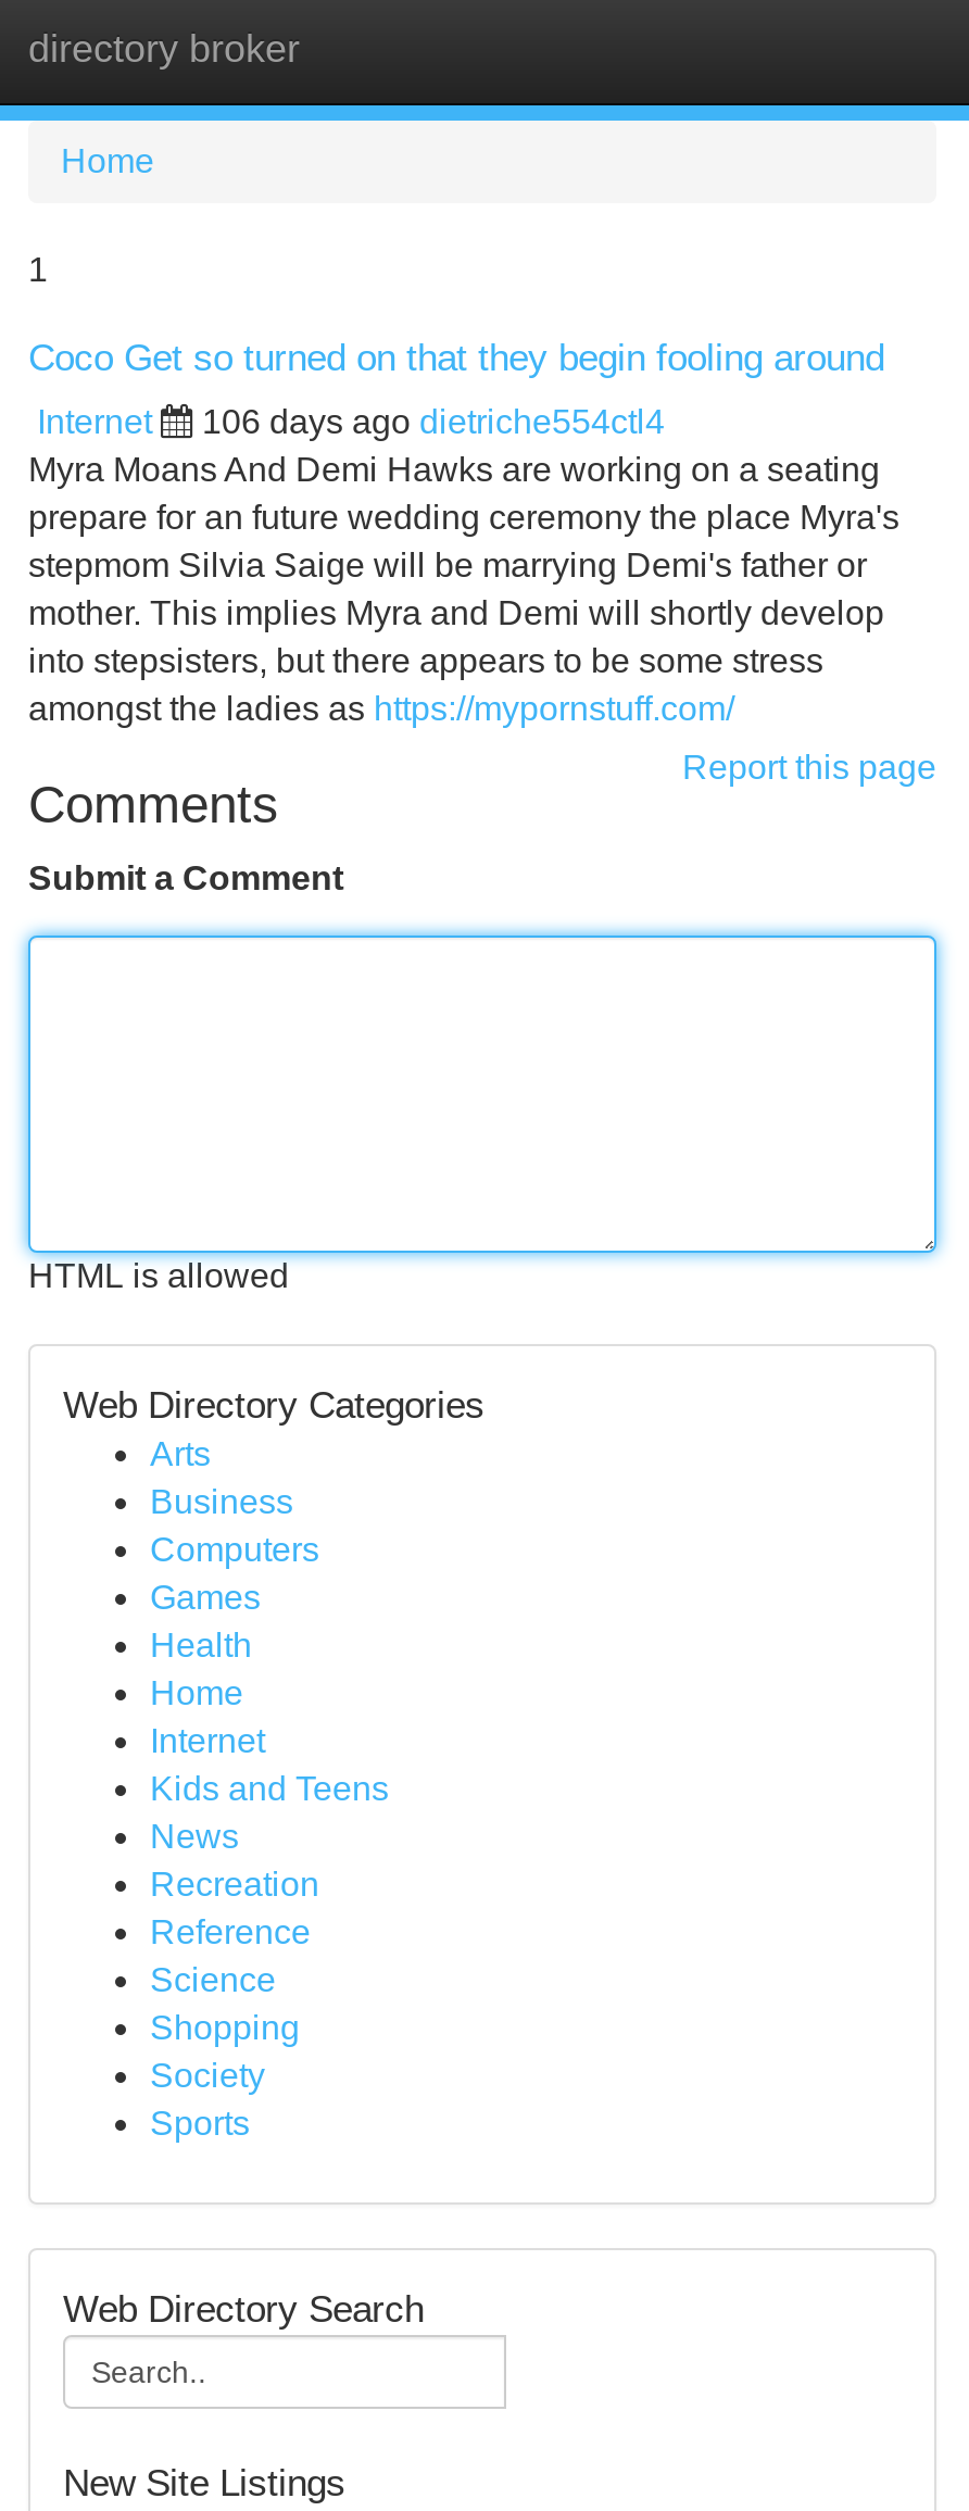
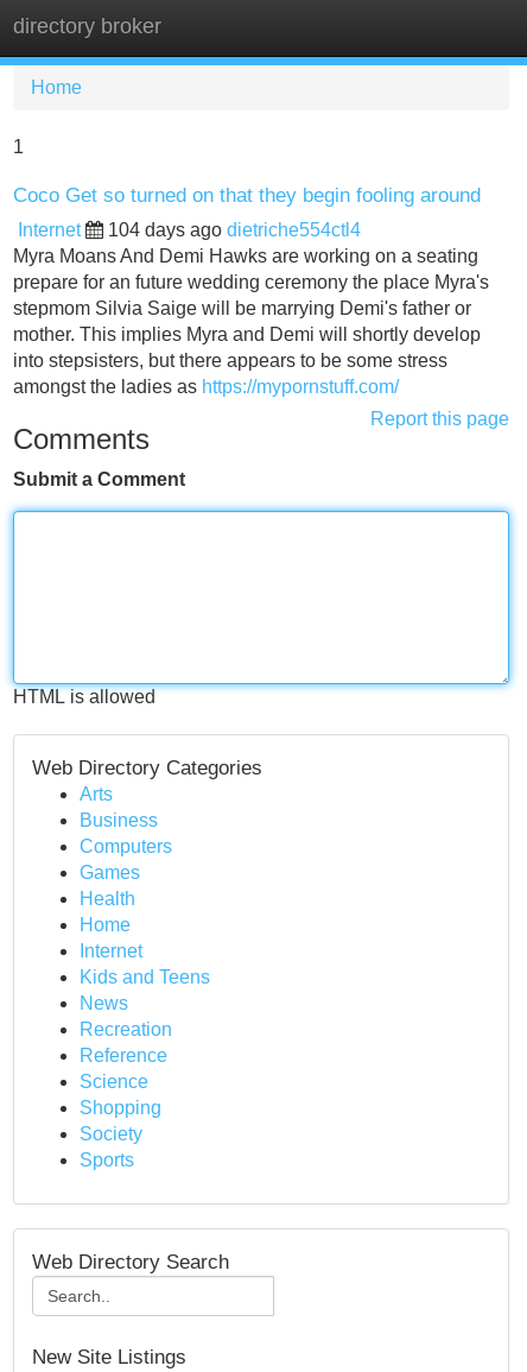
- 106 days ago dietriche554ctl4
+ 104 days ago dietriche554ctl4
